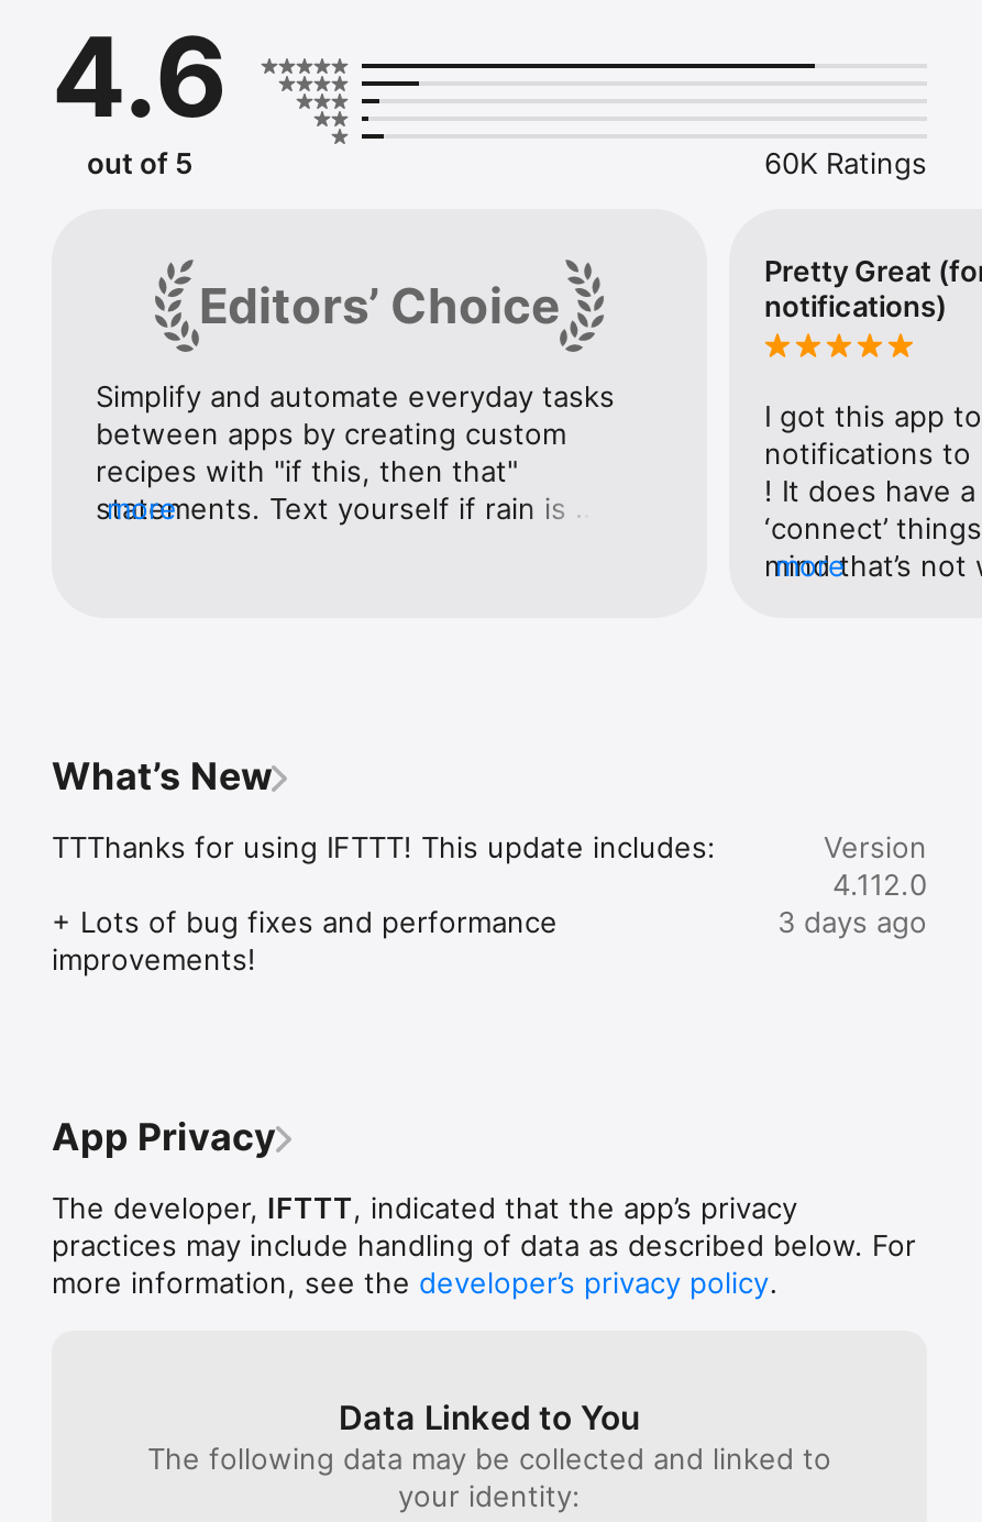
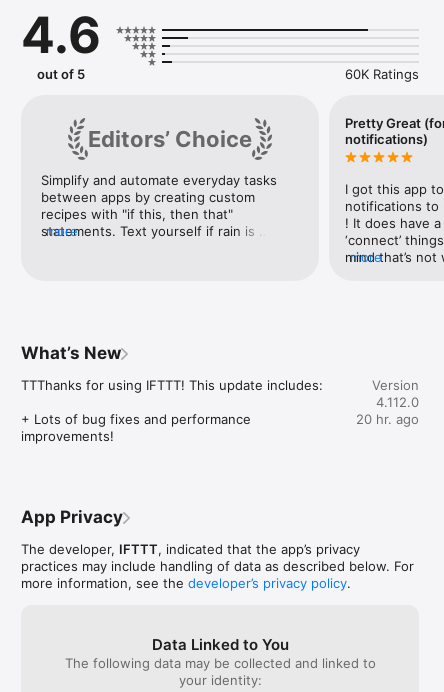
- 3 days ago
+ 20 hr. ago
